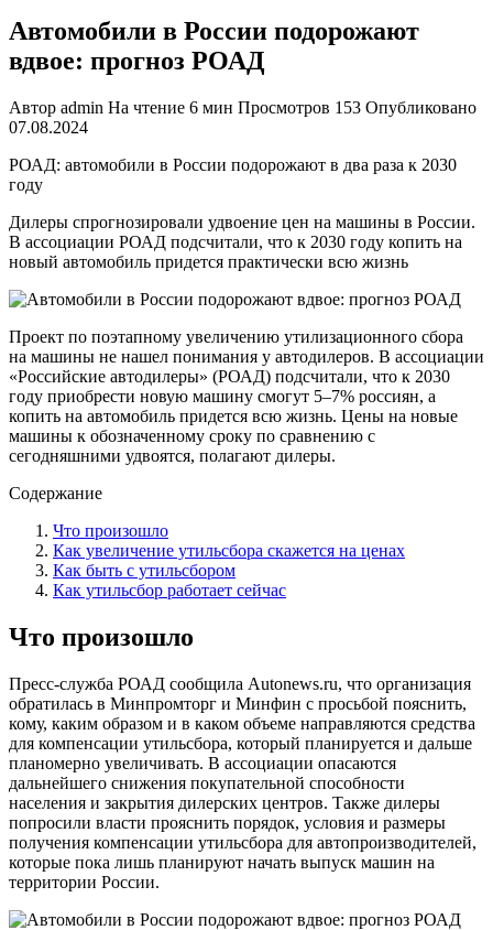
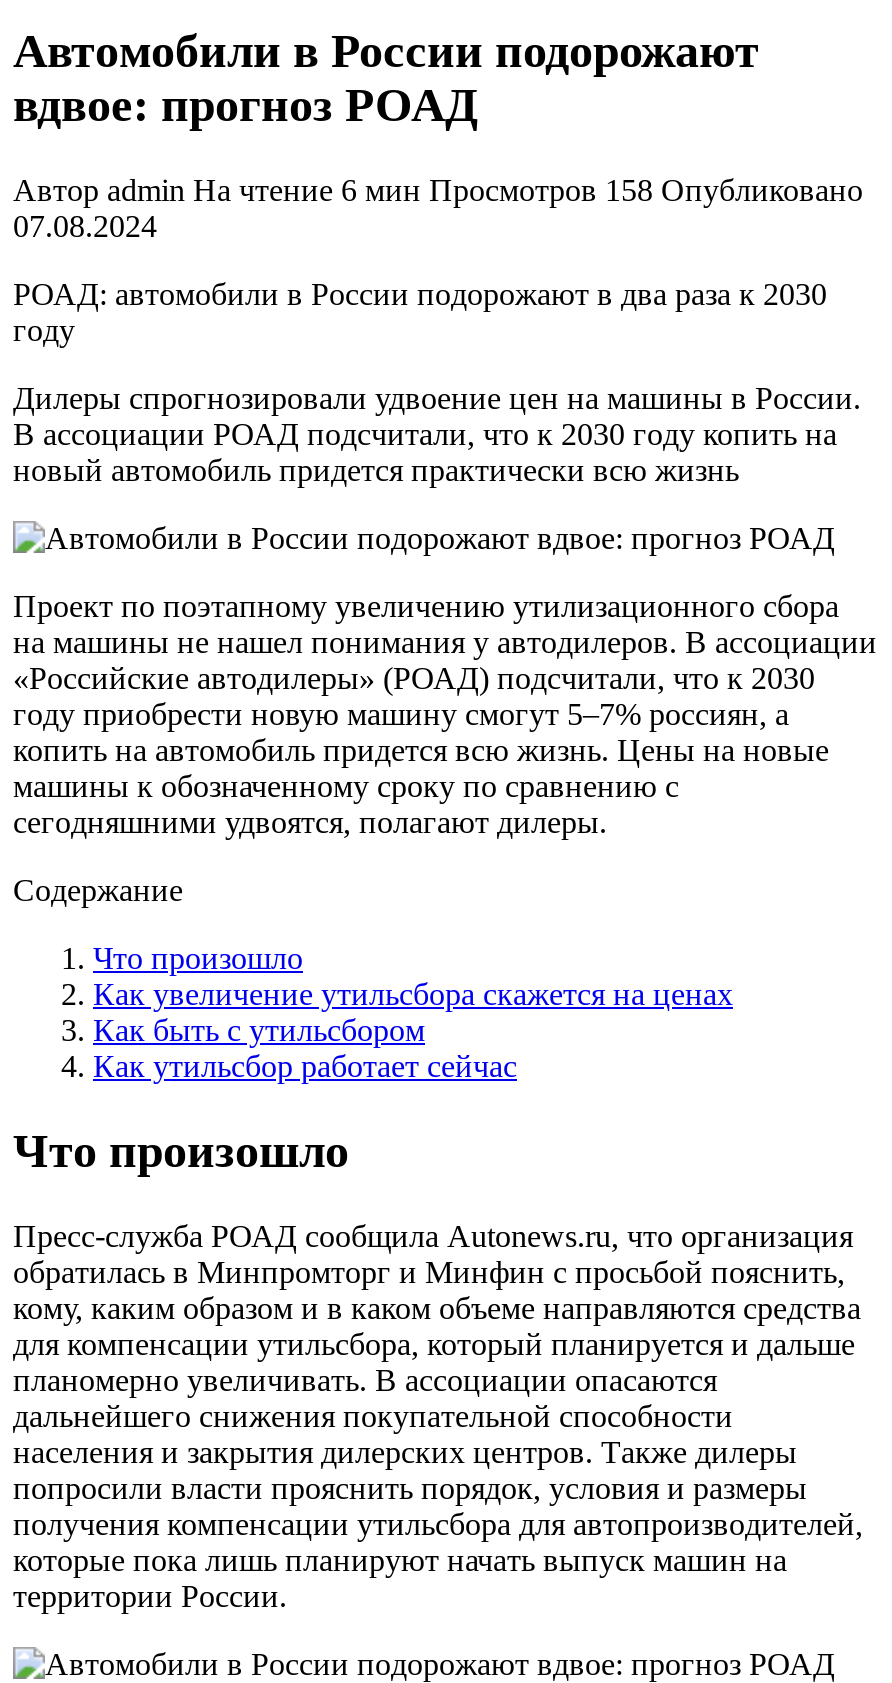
- Автор admin На чтение 6 мин Просмотров 153 Опубликовано
+ Автор admin На чтение 6 мин Просмотров 158 Опубликовано
